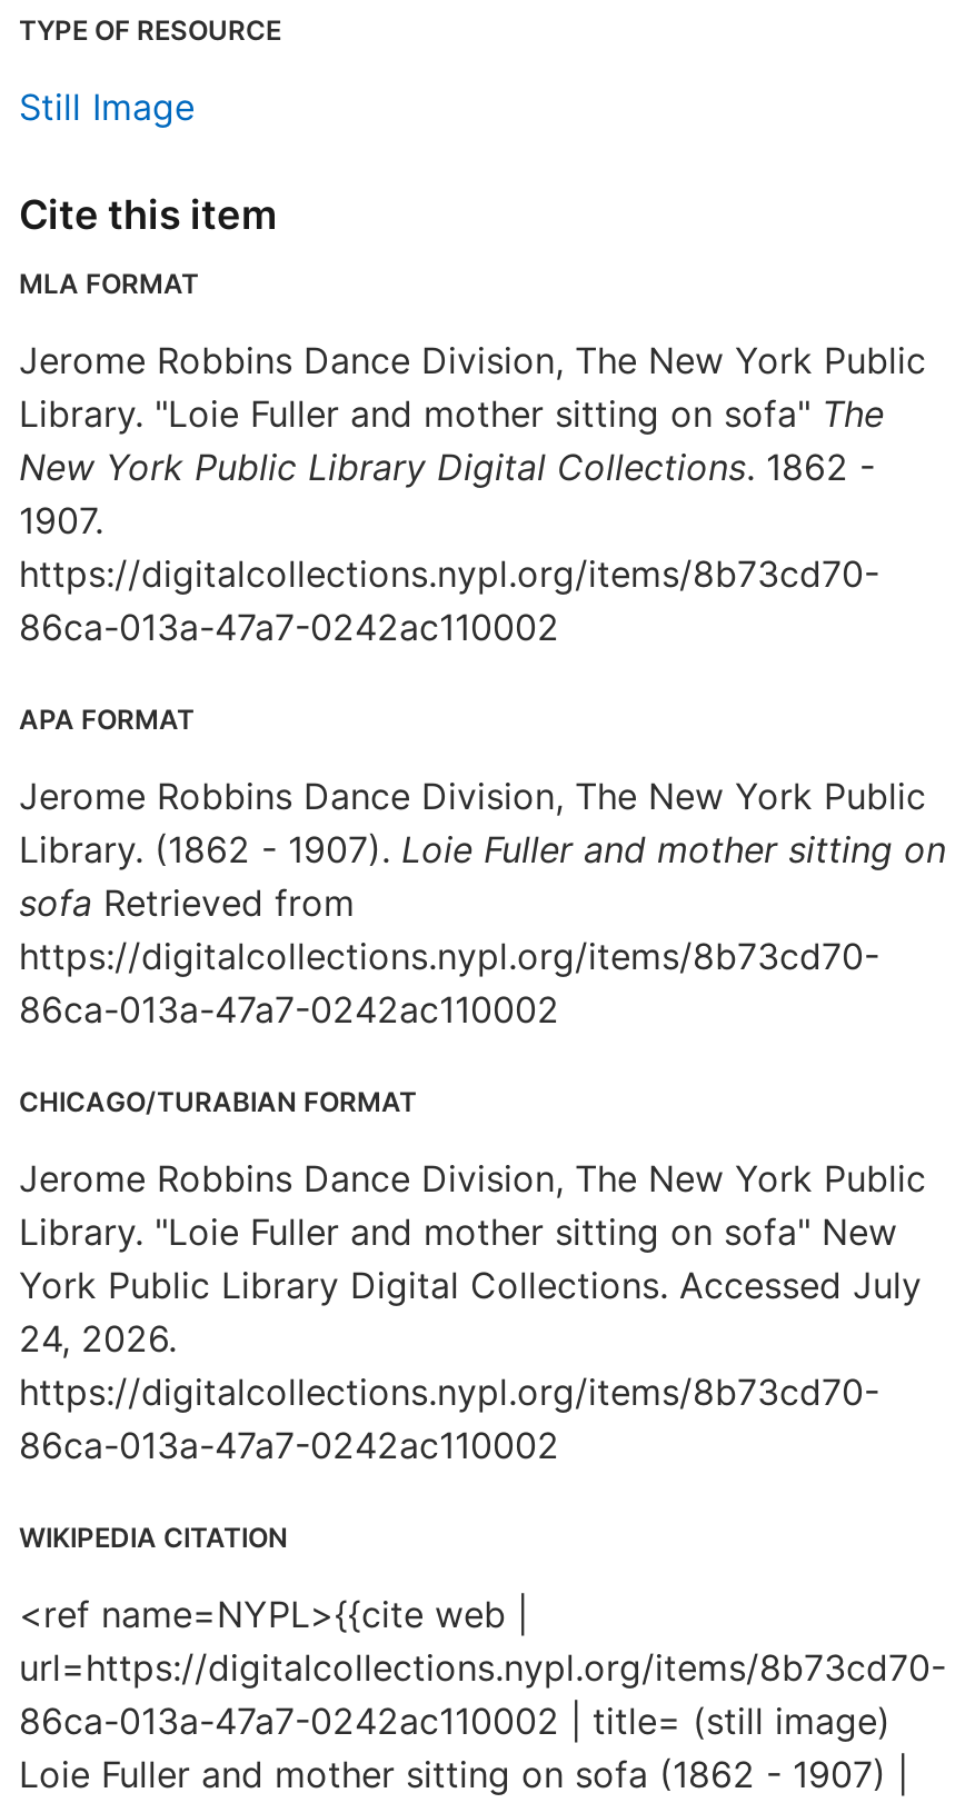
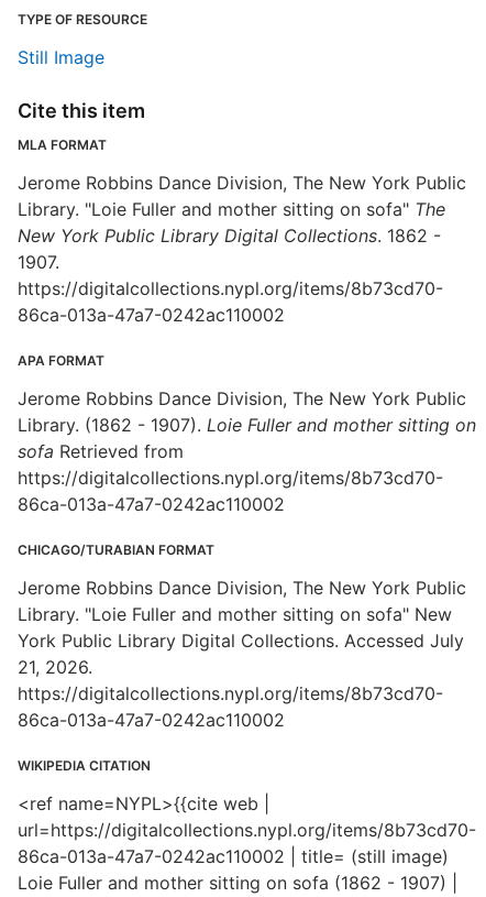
- 24, 2026.
+ 21, 2026.
